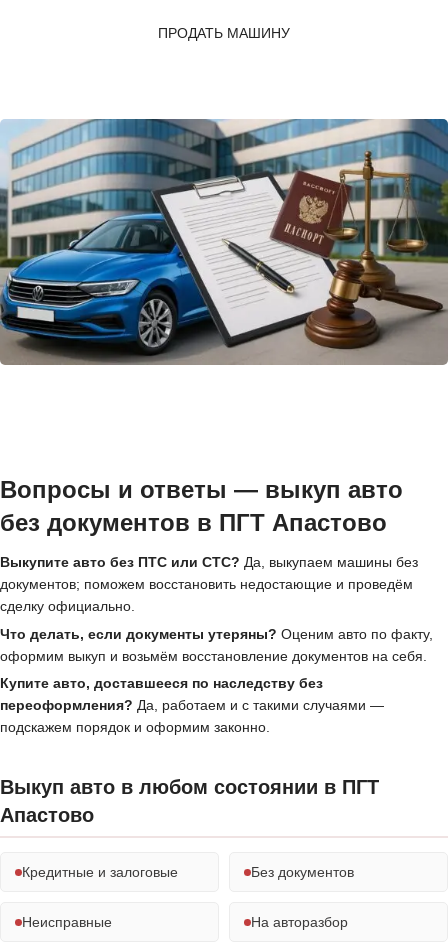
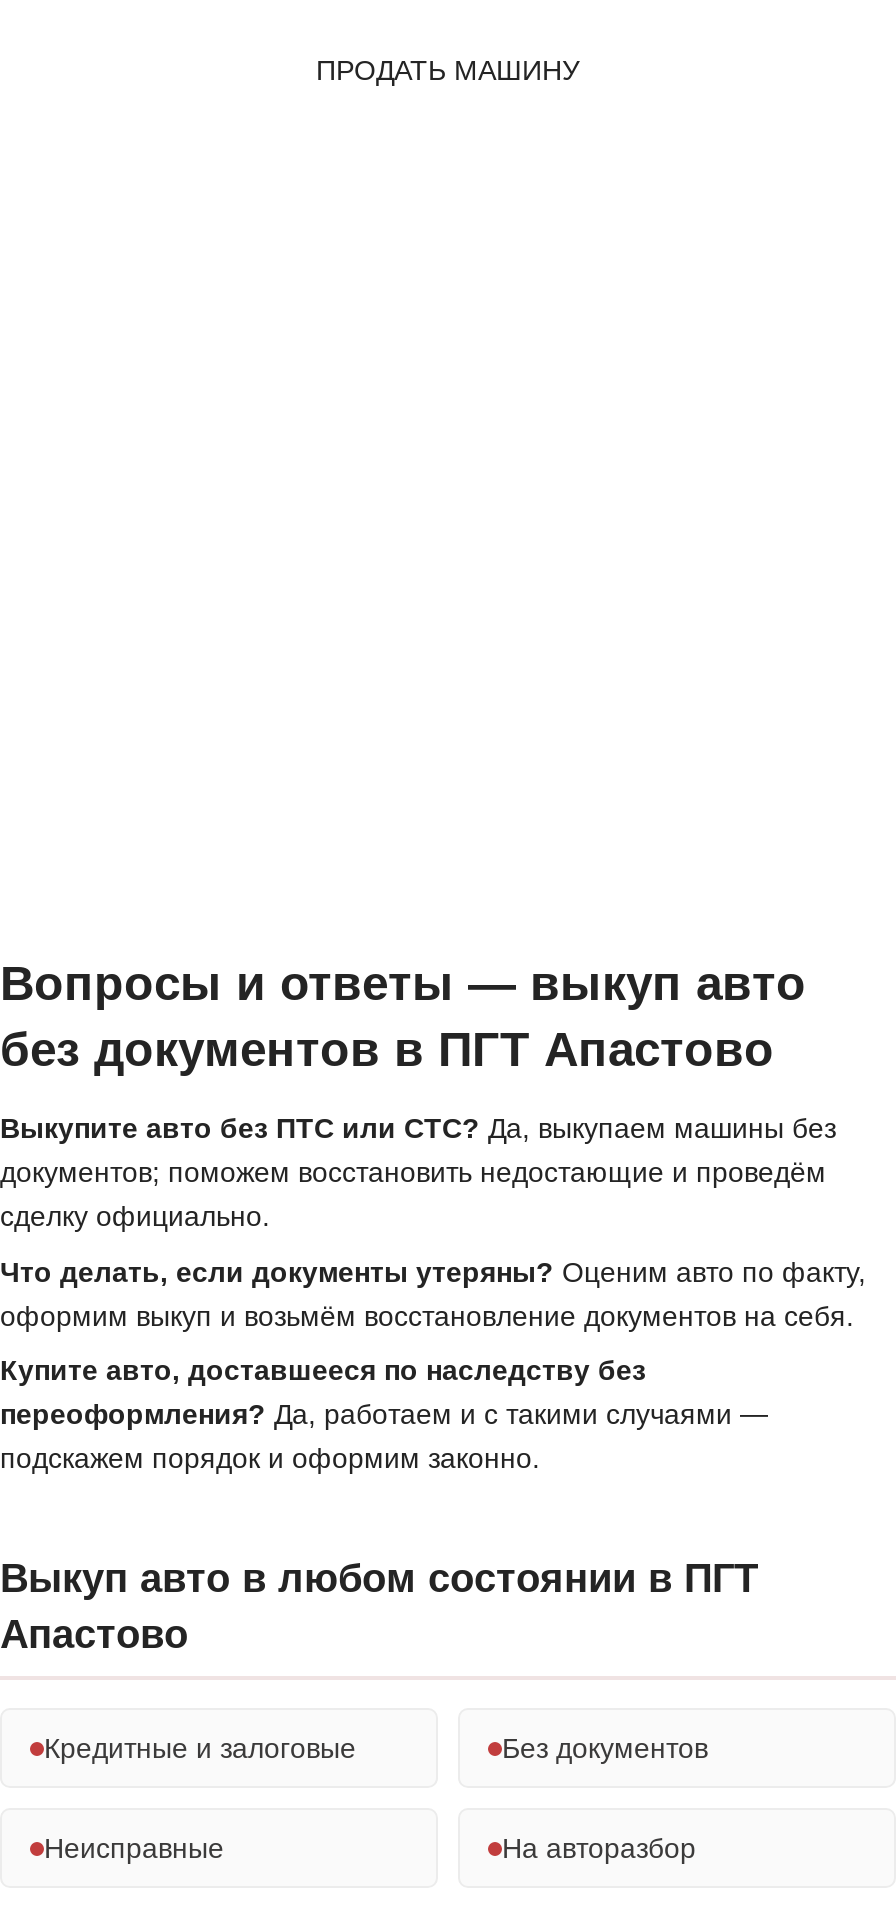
- [image]
